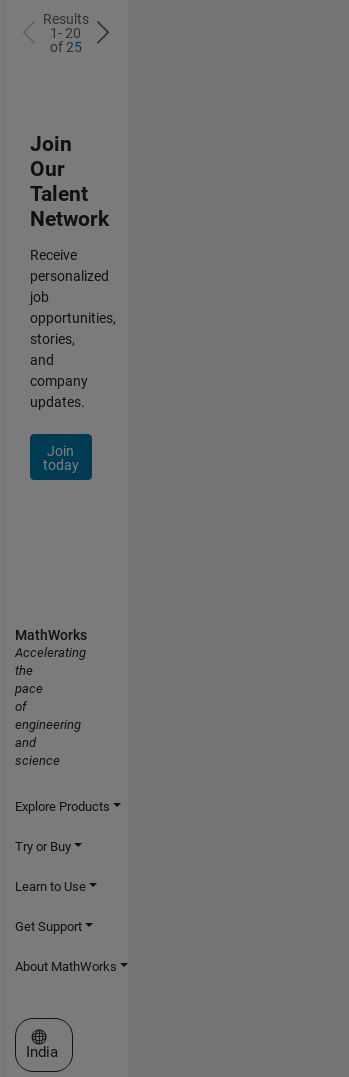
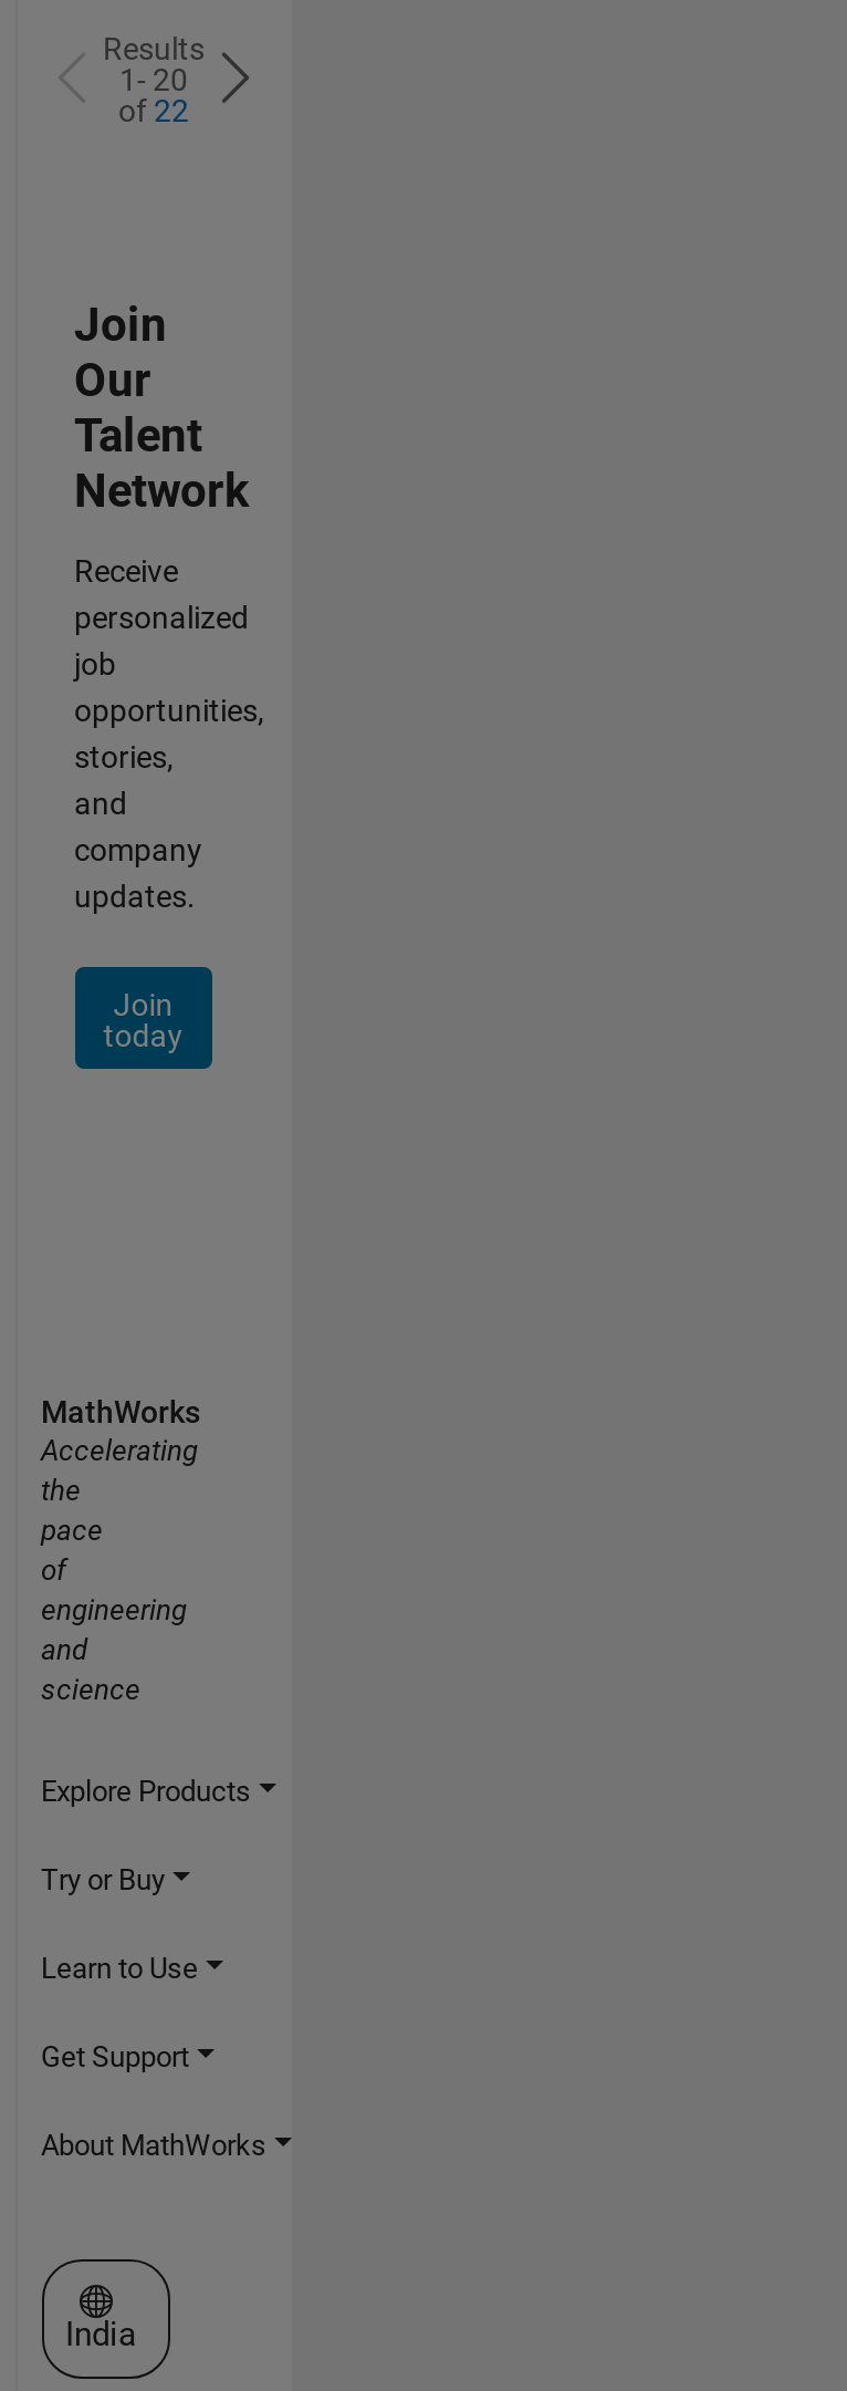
- of 25
+ of 22
